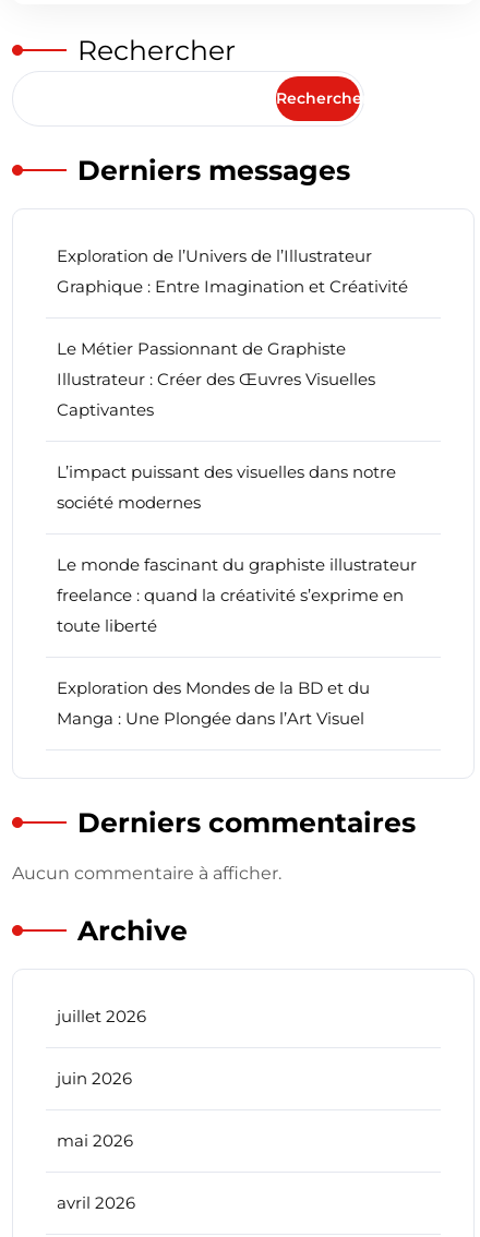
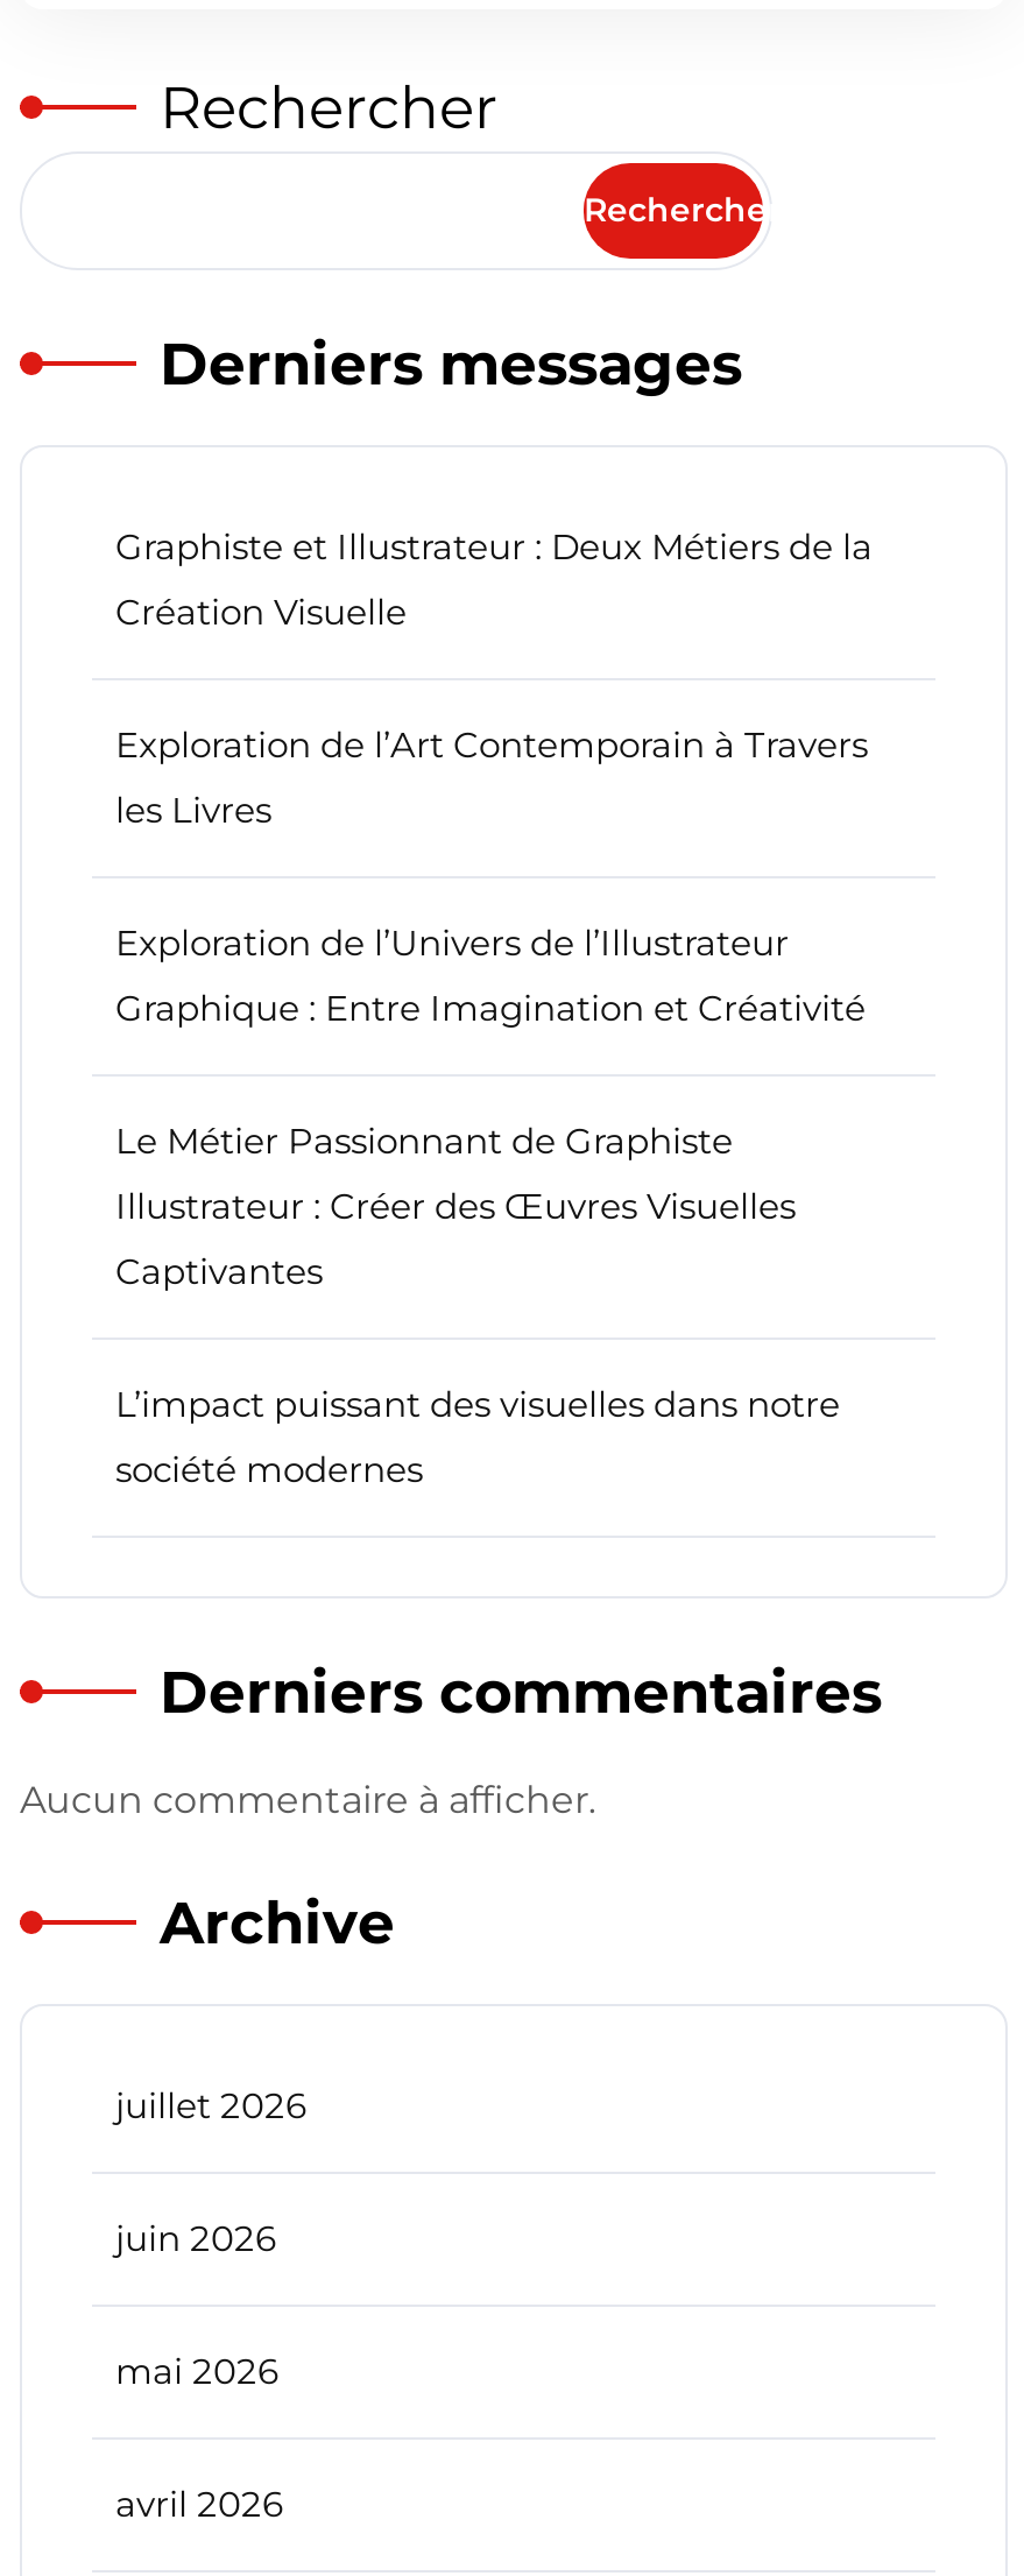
+ Graphiste et Illustrateur : Deux Métiers de la
+ Création Visuelle
+ Exploration de l’Art Contemporain à Travers
+ les Livres

moved down: Exploration de l’Univers de l’Illustrateur | Graphique : Entre Imagination et Créativité | Le Métier Passionnant de Graphiste | Illustrateur : Créer des Œuvres Visuelles | Captivantes | L’impact puissant des visuelles dans notre | société modernes

- Le monde fascinant du graphiste illustrateur
- freelance : quand la créativité s’exprime en
- toute liberté
- Exploration des Mondes de la BD et du
- Manga : Une Plongée dans l’Art Visuel
